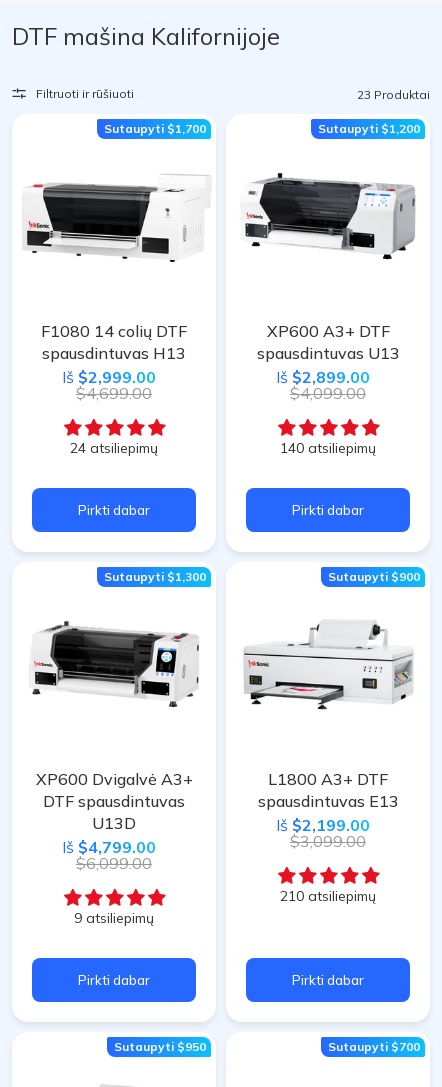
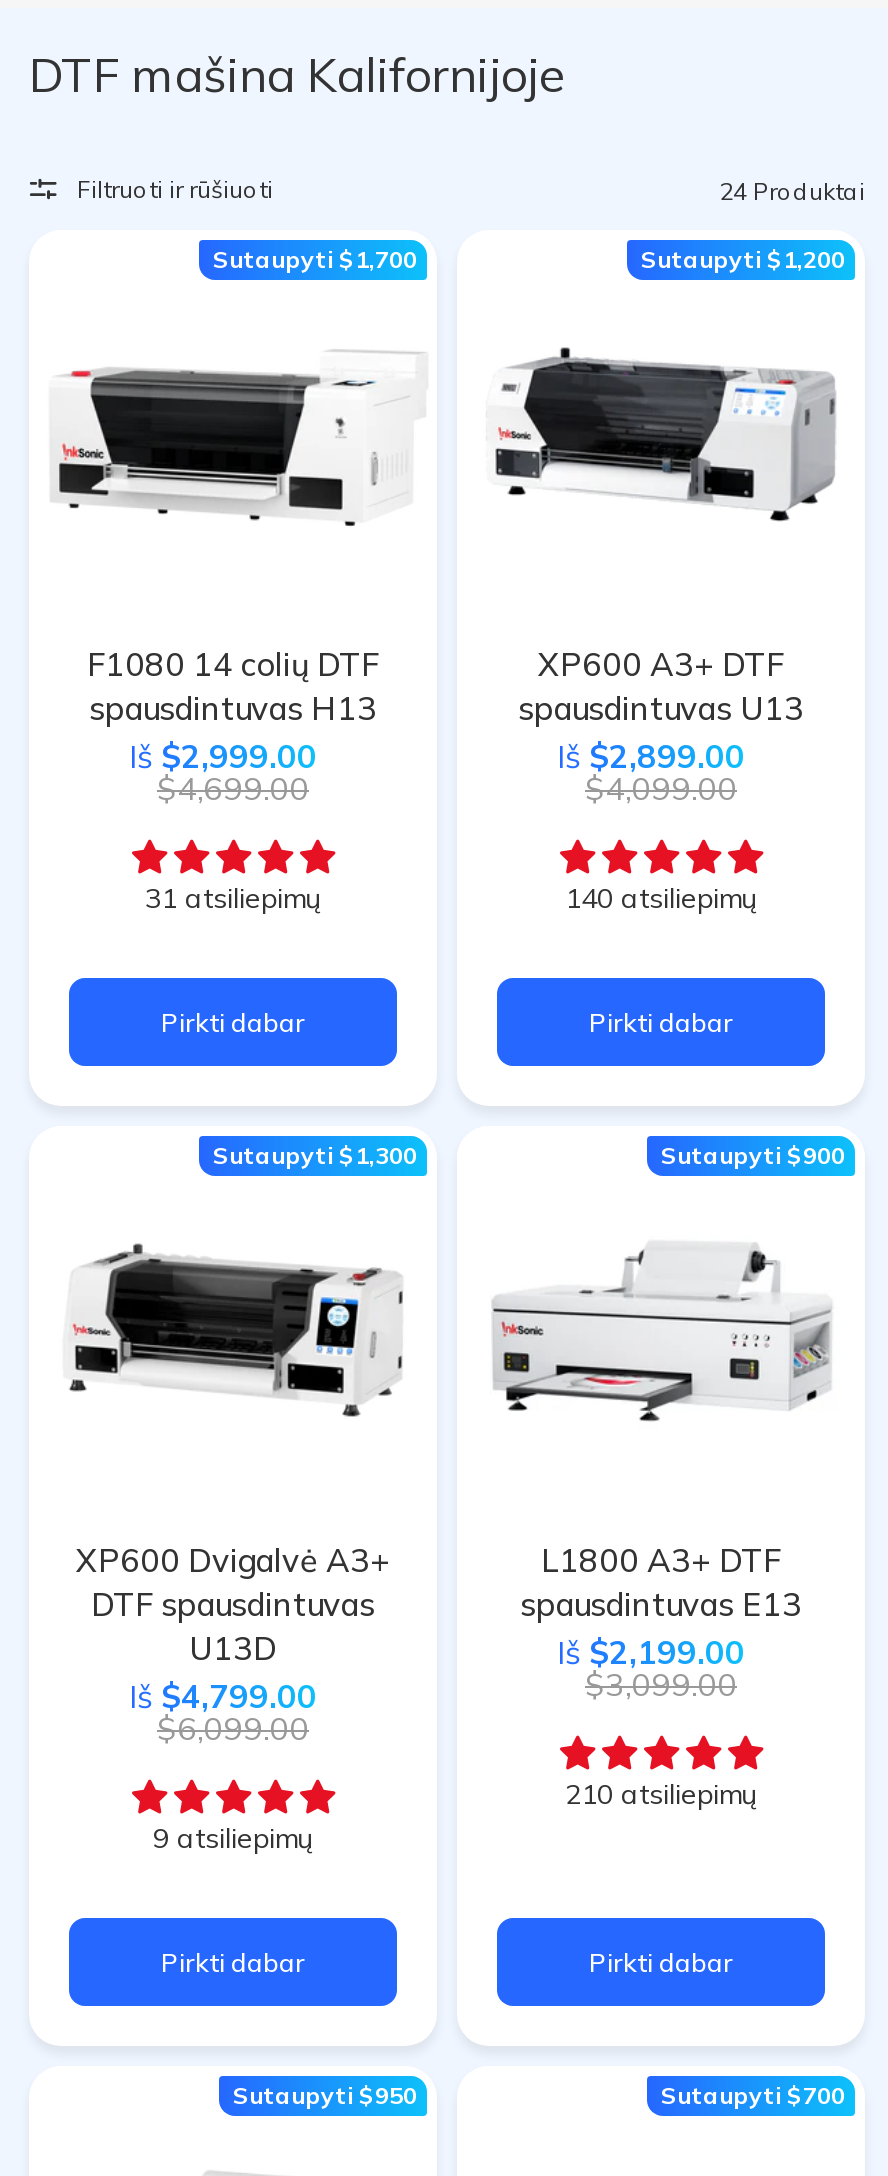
- 23 Produktai
+ 24 Produktai

- 24 atsiliepimų
+ 31 atsiliepimų
